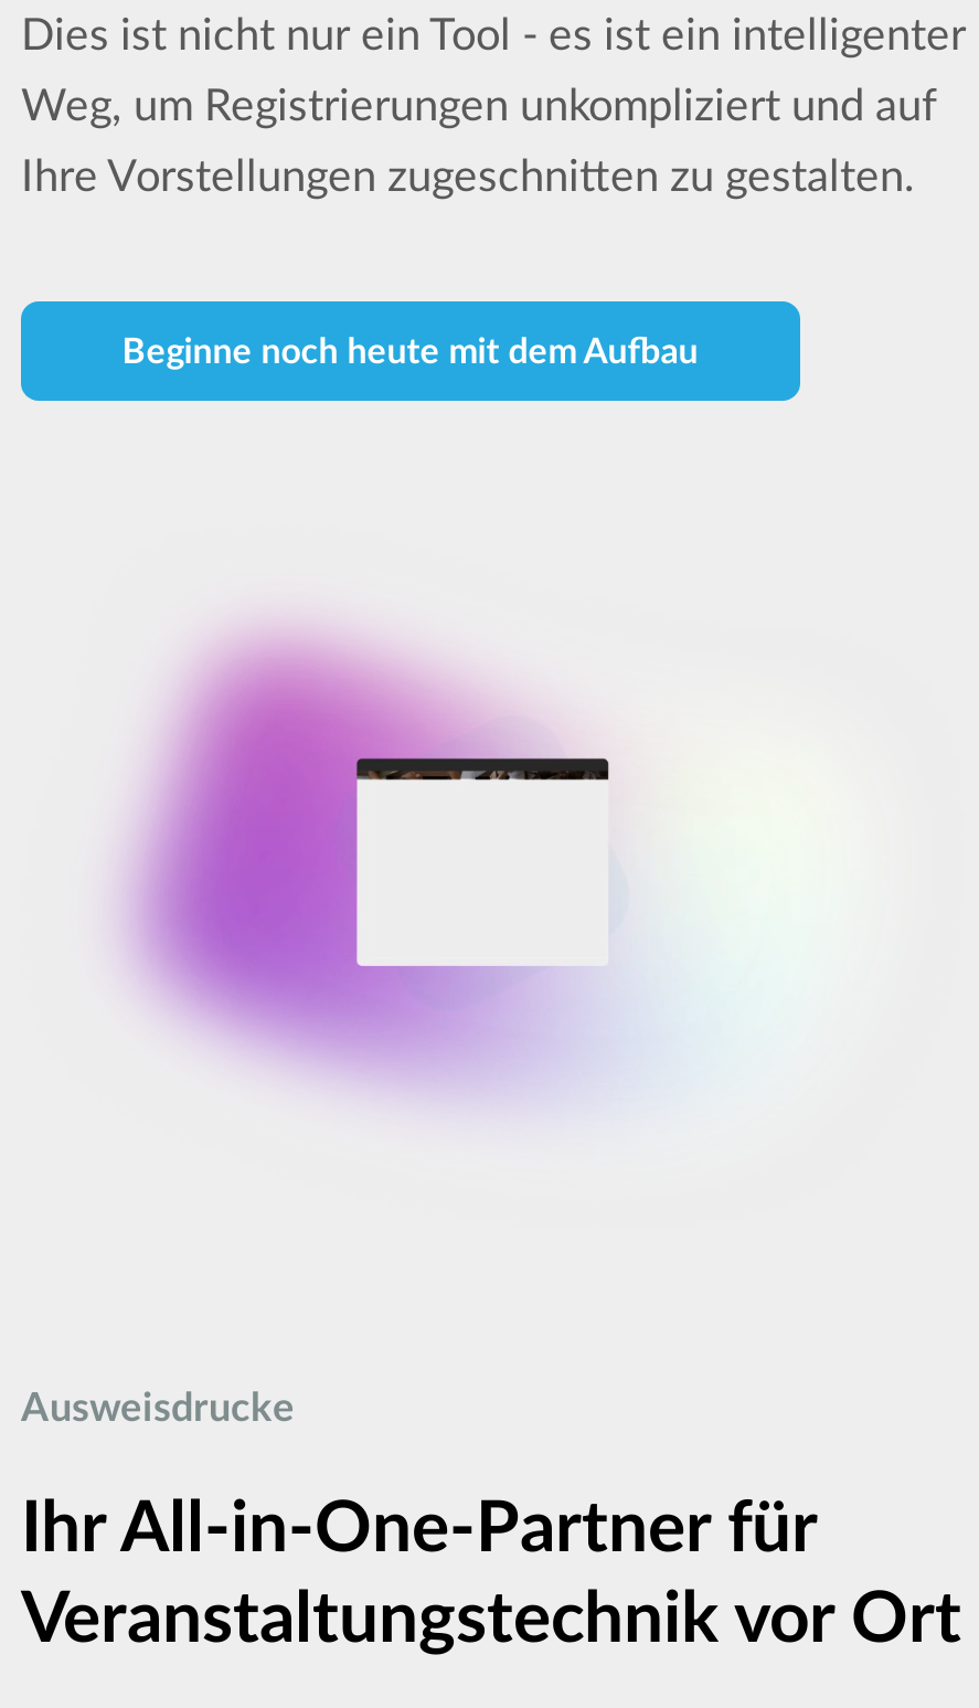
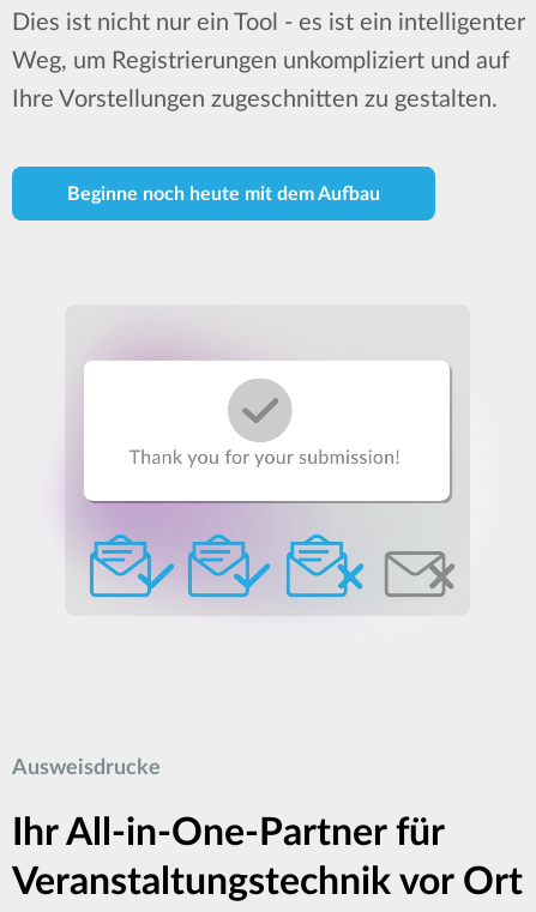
- [image]
+ [image]
